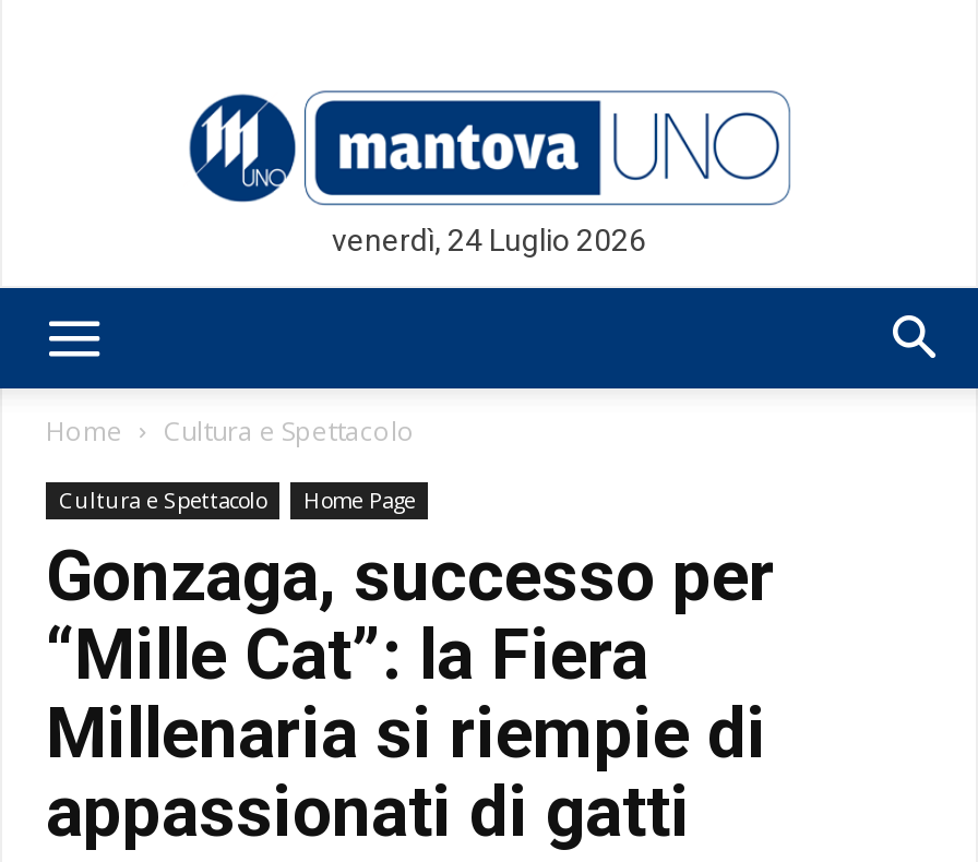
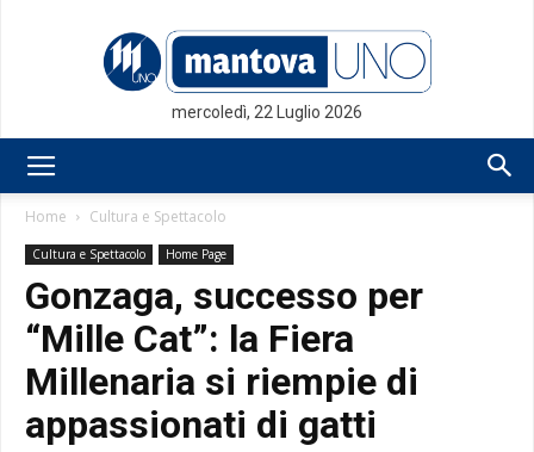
- venerdì, 24 Luglio 2026
+ mercoledì, 22 Luglio 2026
